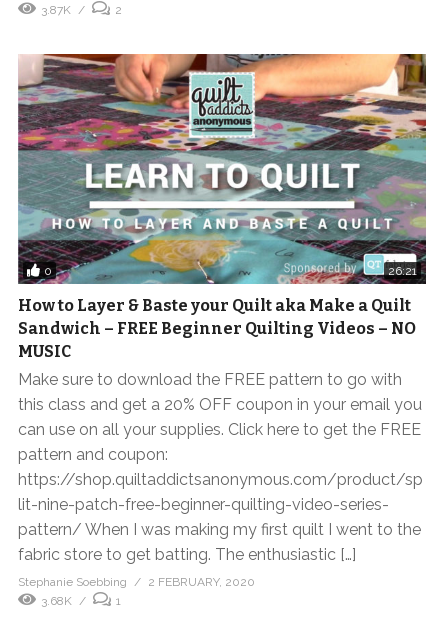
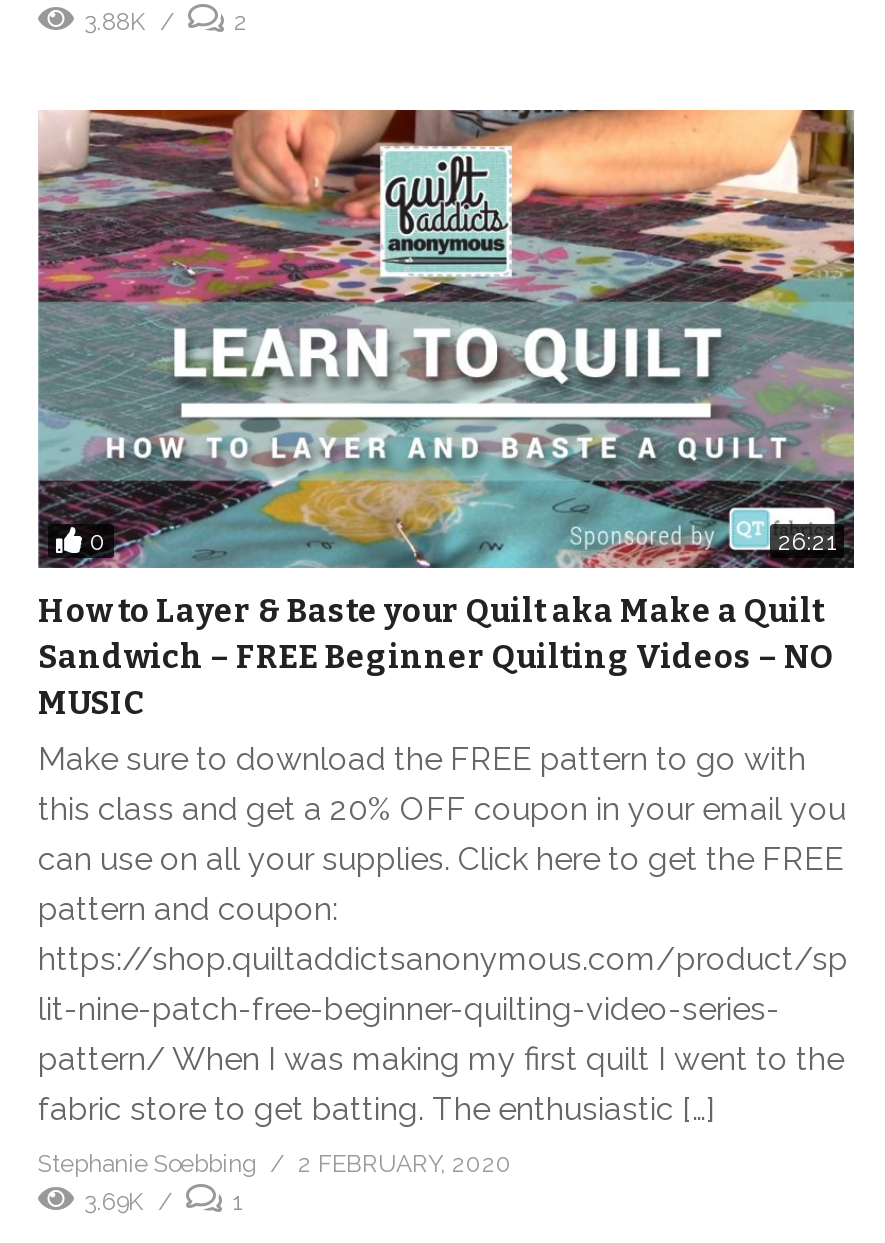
- 3.87K
+ 3.88K

- 3.68K
+ 3.69K
